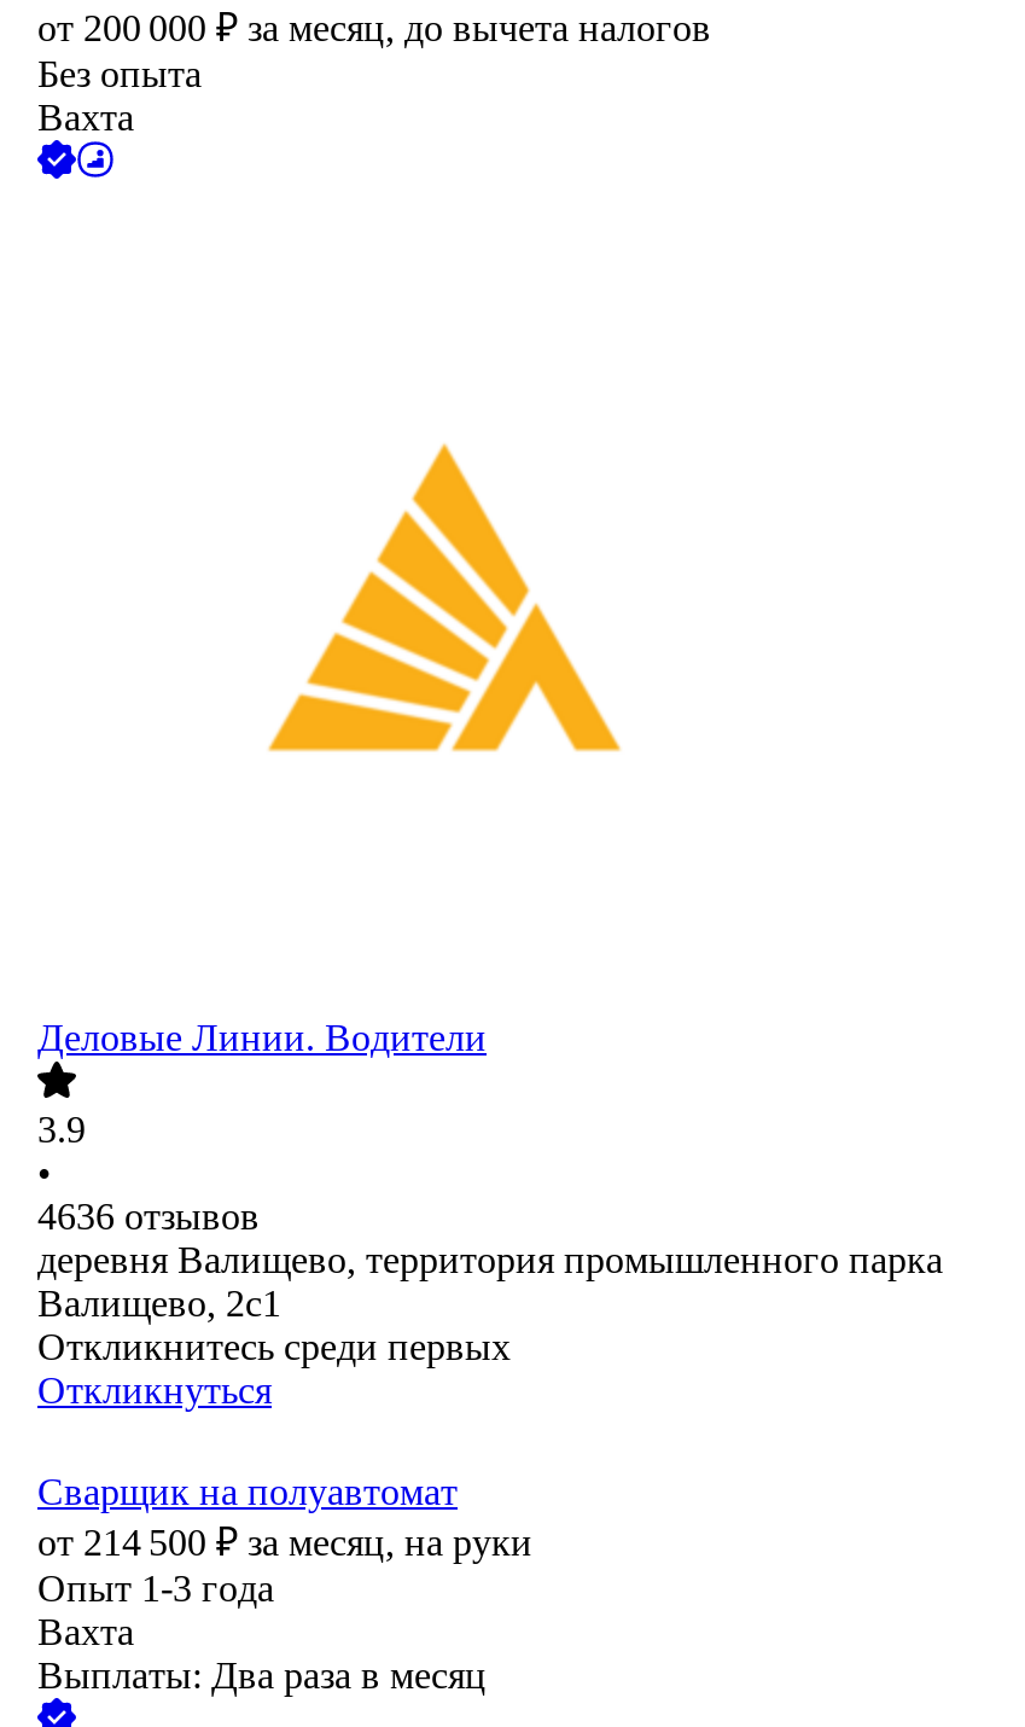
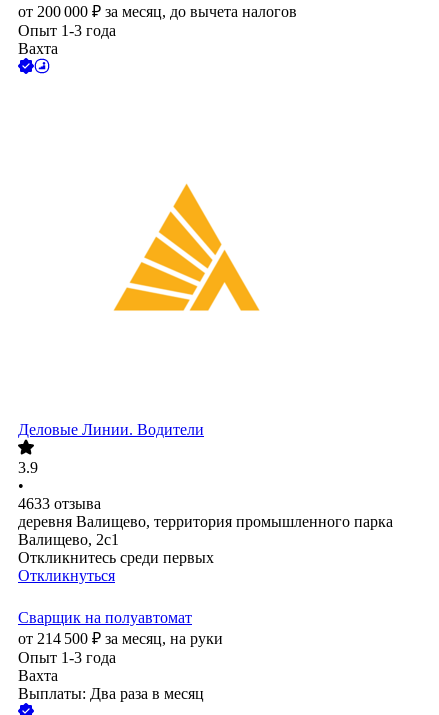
- Без опыта
+ Опыт 1-3 года

- 4636 отзывов
+ 4633 отзыва
